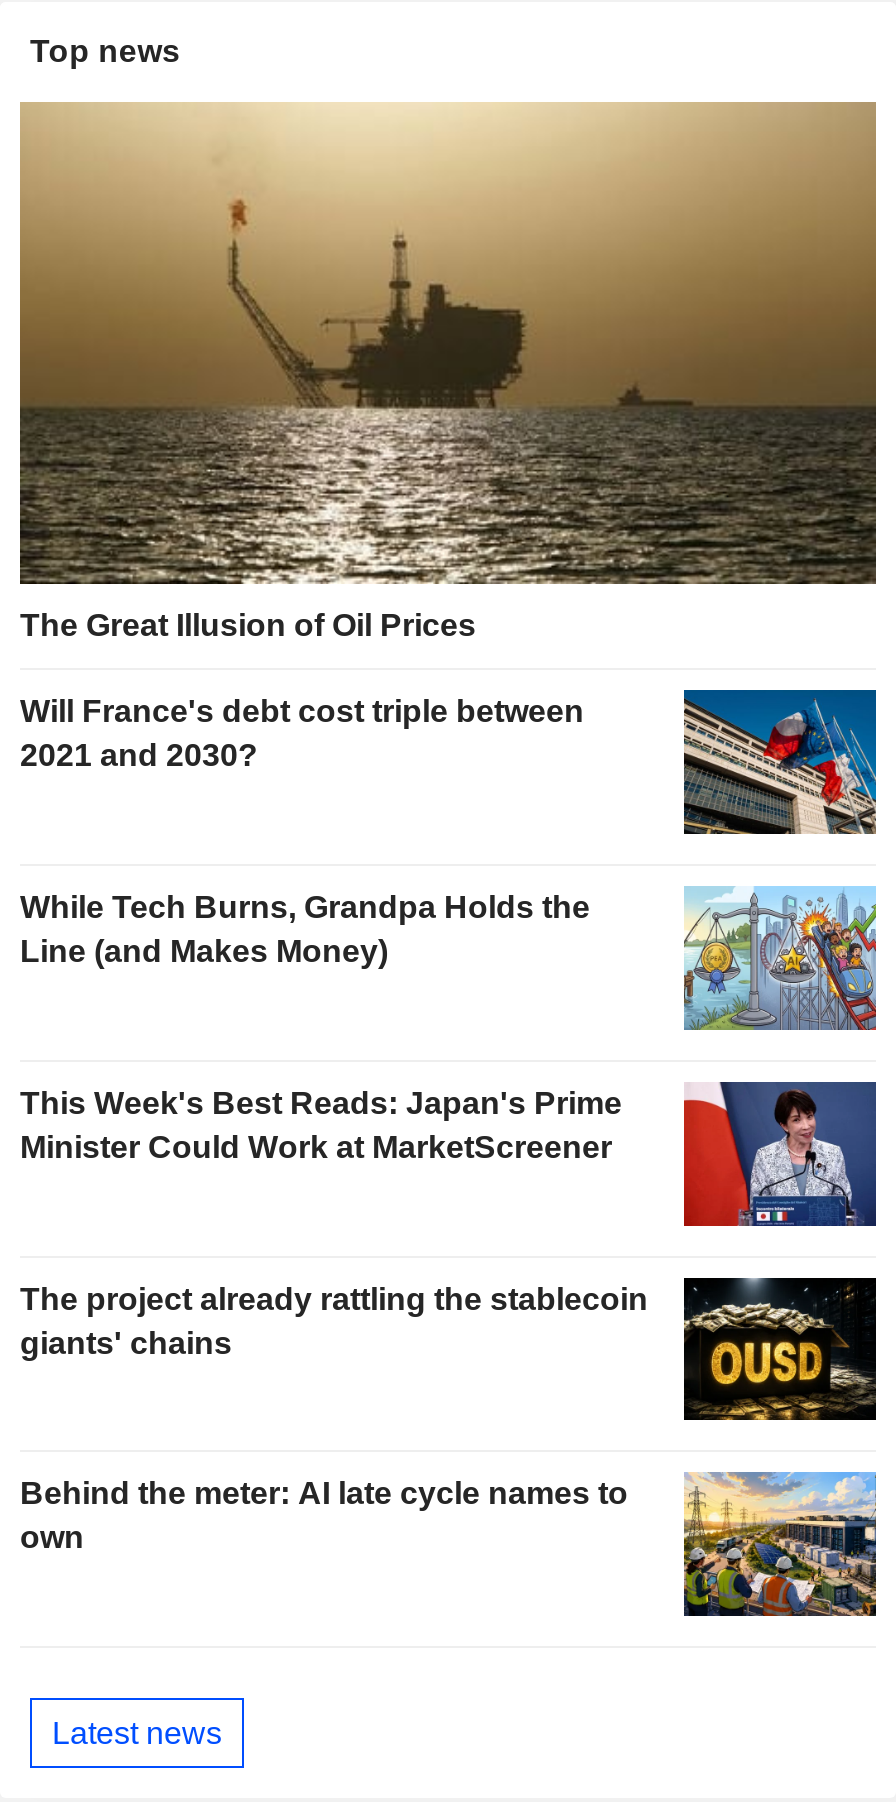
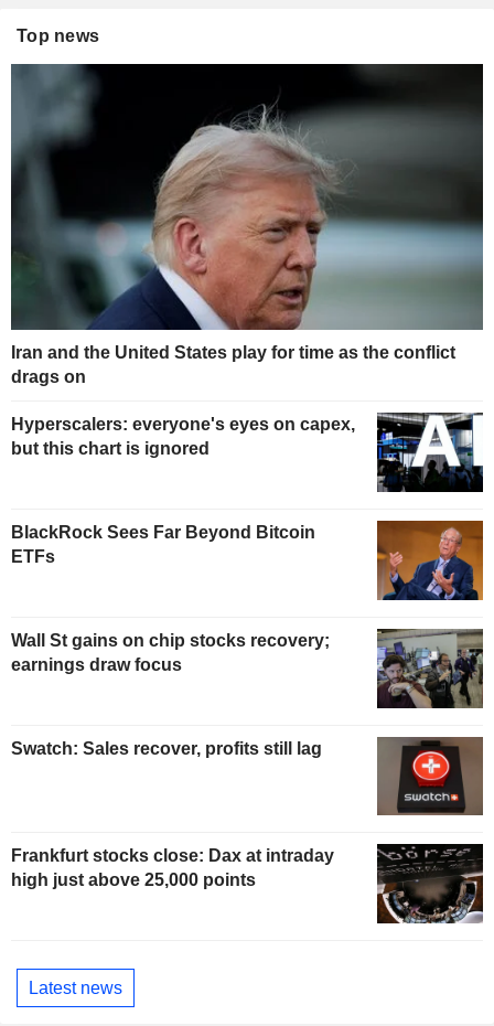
- [image]
- The Great Illusion of Oil Prices
+ [image]
+ Iran and the United States play for time as the conflict
+ drags on

- Will France's debt cost triple between
- 2021 and 2030?
+ Hyperscalers: everyone's eyes on capex,
+ but this chart is ignored

- [image]
+ [image]

- While Tech Burns, Grandpa Holds the
- Line (and Makes Money)
+ BlackRock Sees Far Beyond Bitcoin
+ ETFs

- [image]
+ [image]

- This Week's Best Reads: Japan's Prime
- Minister Could Work at MarketScreener
+ Wall St gains on chip stocks recovery;
+ earnings draw focus

- [image]
+ [image]

- The project already rattling the stablecoin
- giants' chains
+ Swatch: Sales recover, profits still lag

- [image]
+ [image]

- [image]
- Behind the meter: AI late cycle names to
- own
+ [image]
+ Frankfurt stocks close: Dax at intraday
+ high just above 25,000 points
